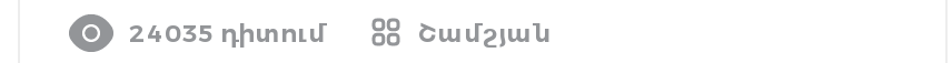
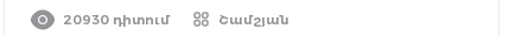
- 24035 դիտում
+ 20930 դիտում
